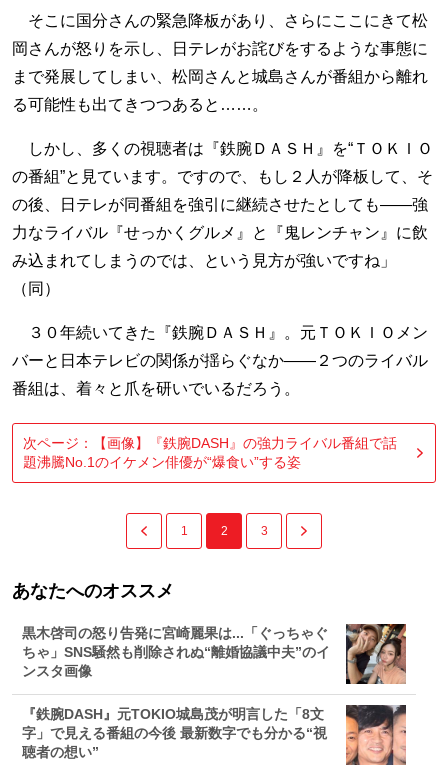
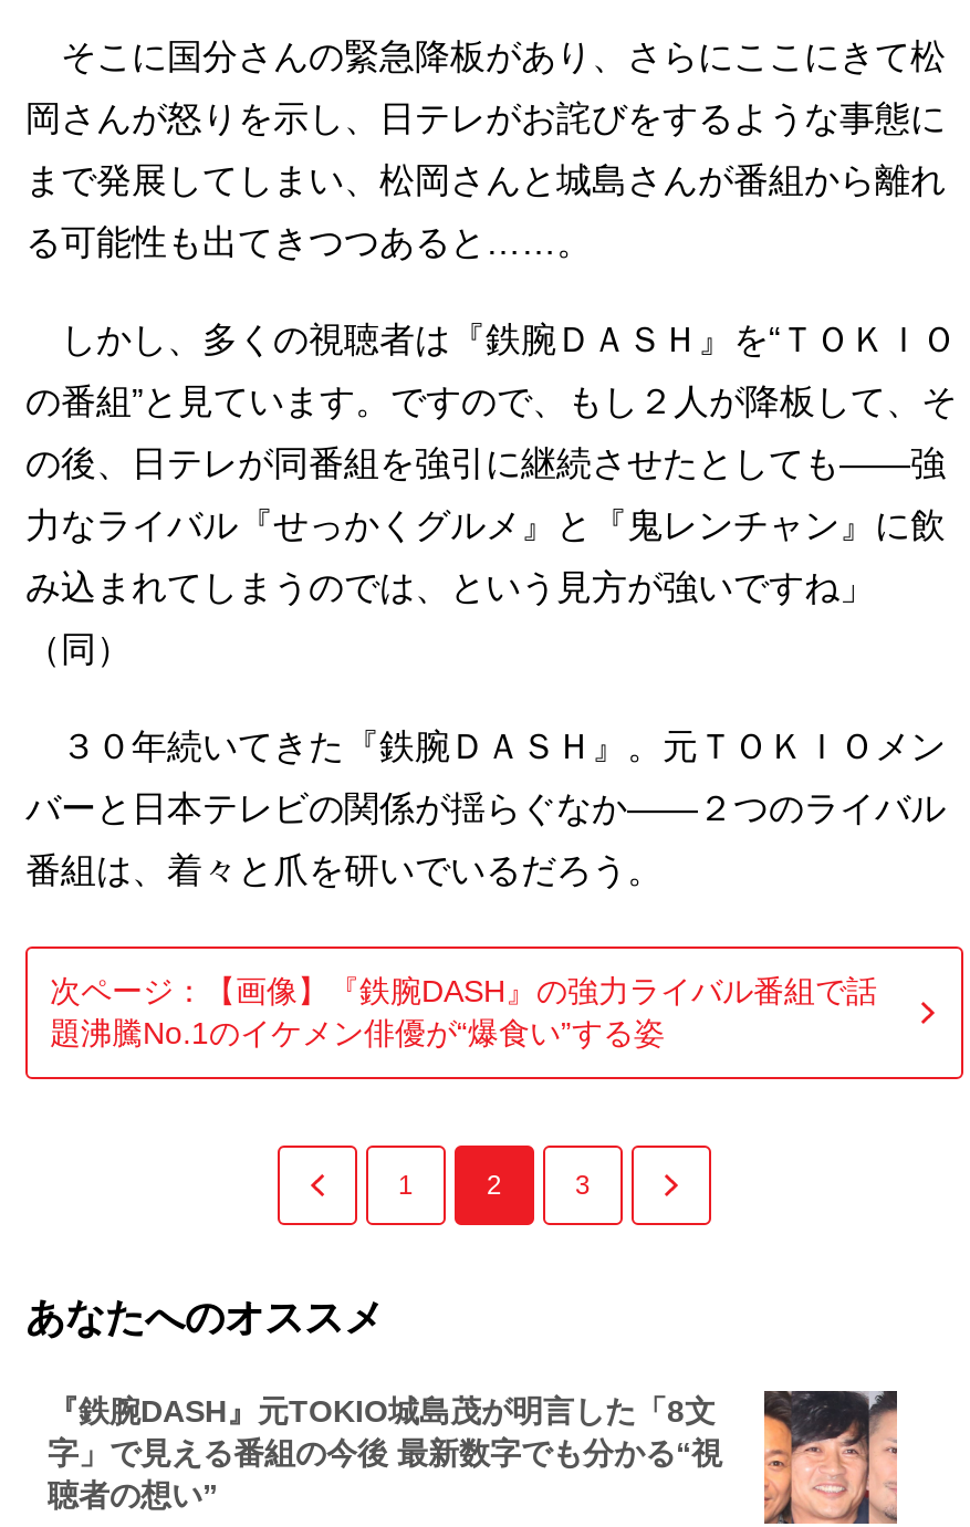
- [image]
- 黒木啓司の怒り告発に宮崎麗果は...「ぐっちゃぐ
- ちゃ」SNS騒然も削除されぬ“離婚協議中夫”のイ
- ンスタ画像
